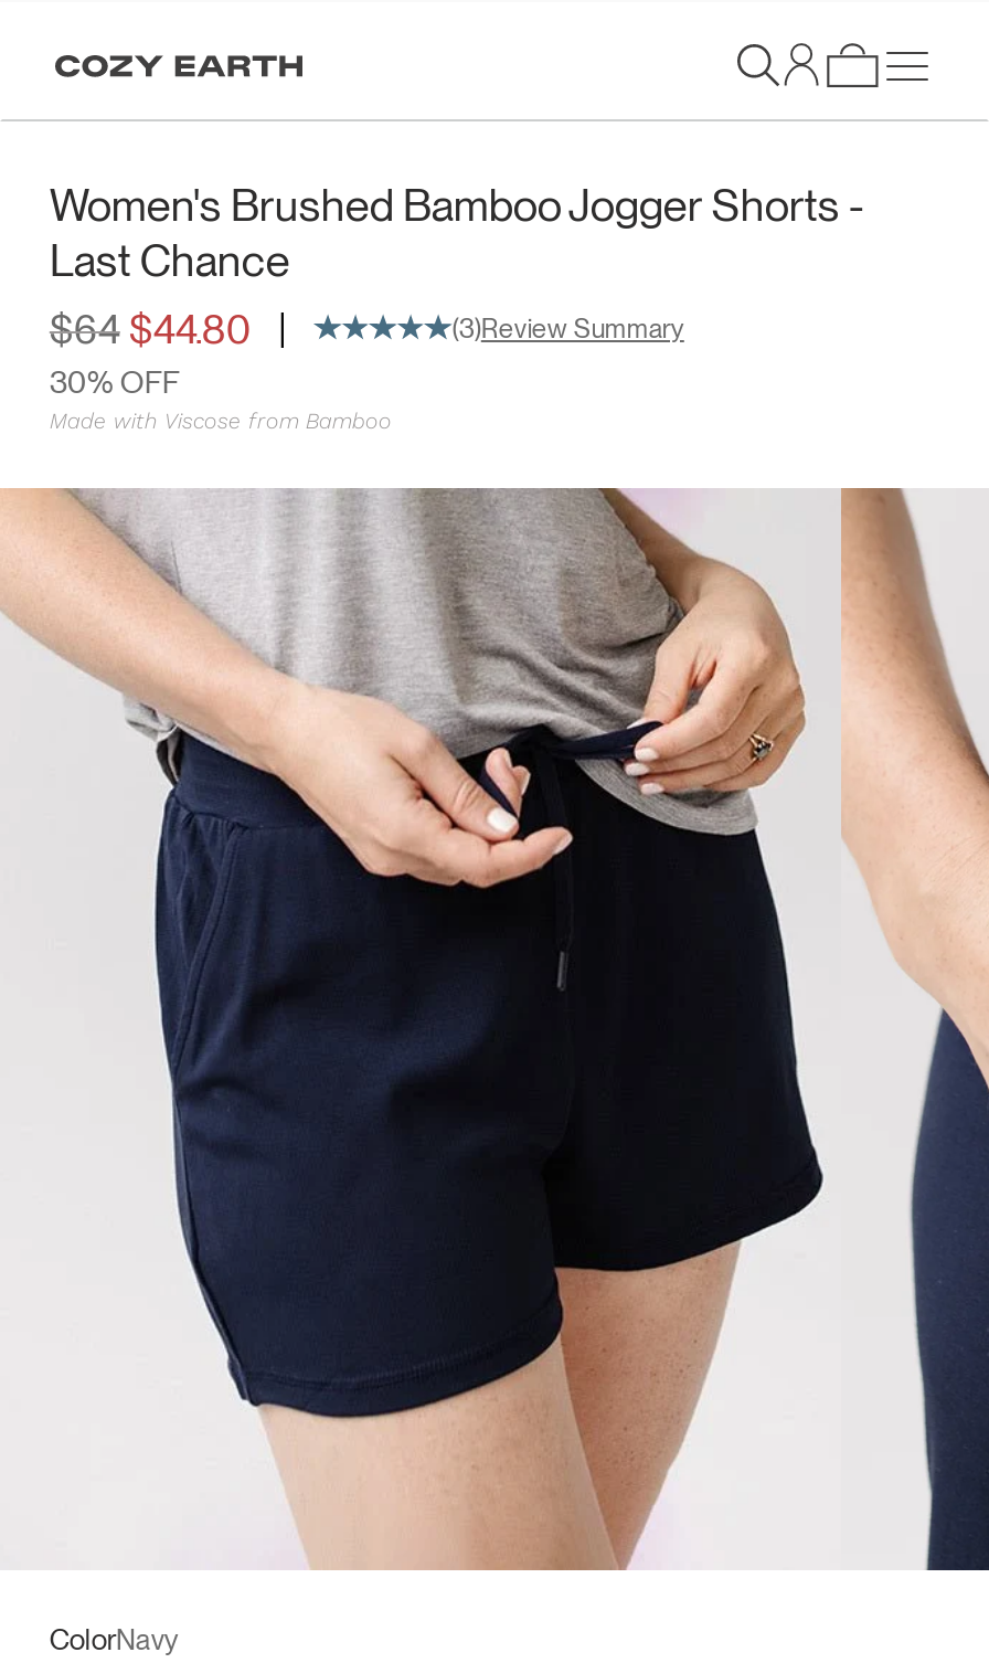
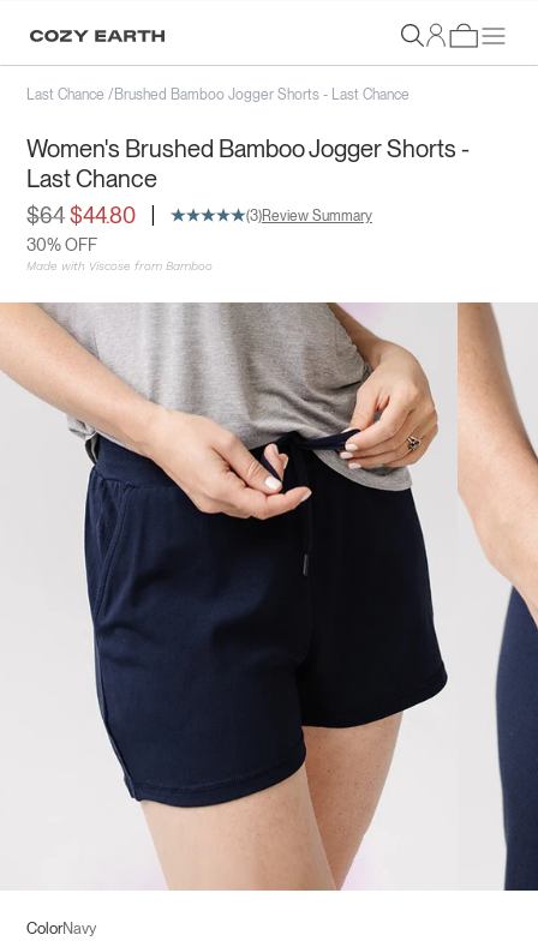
+ Last Chance /Brushed Bamboo Jogger Shorts - Last Chance
